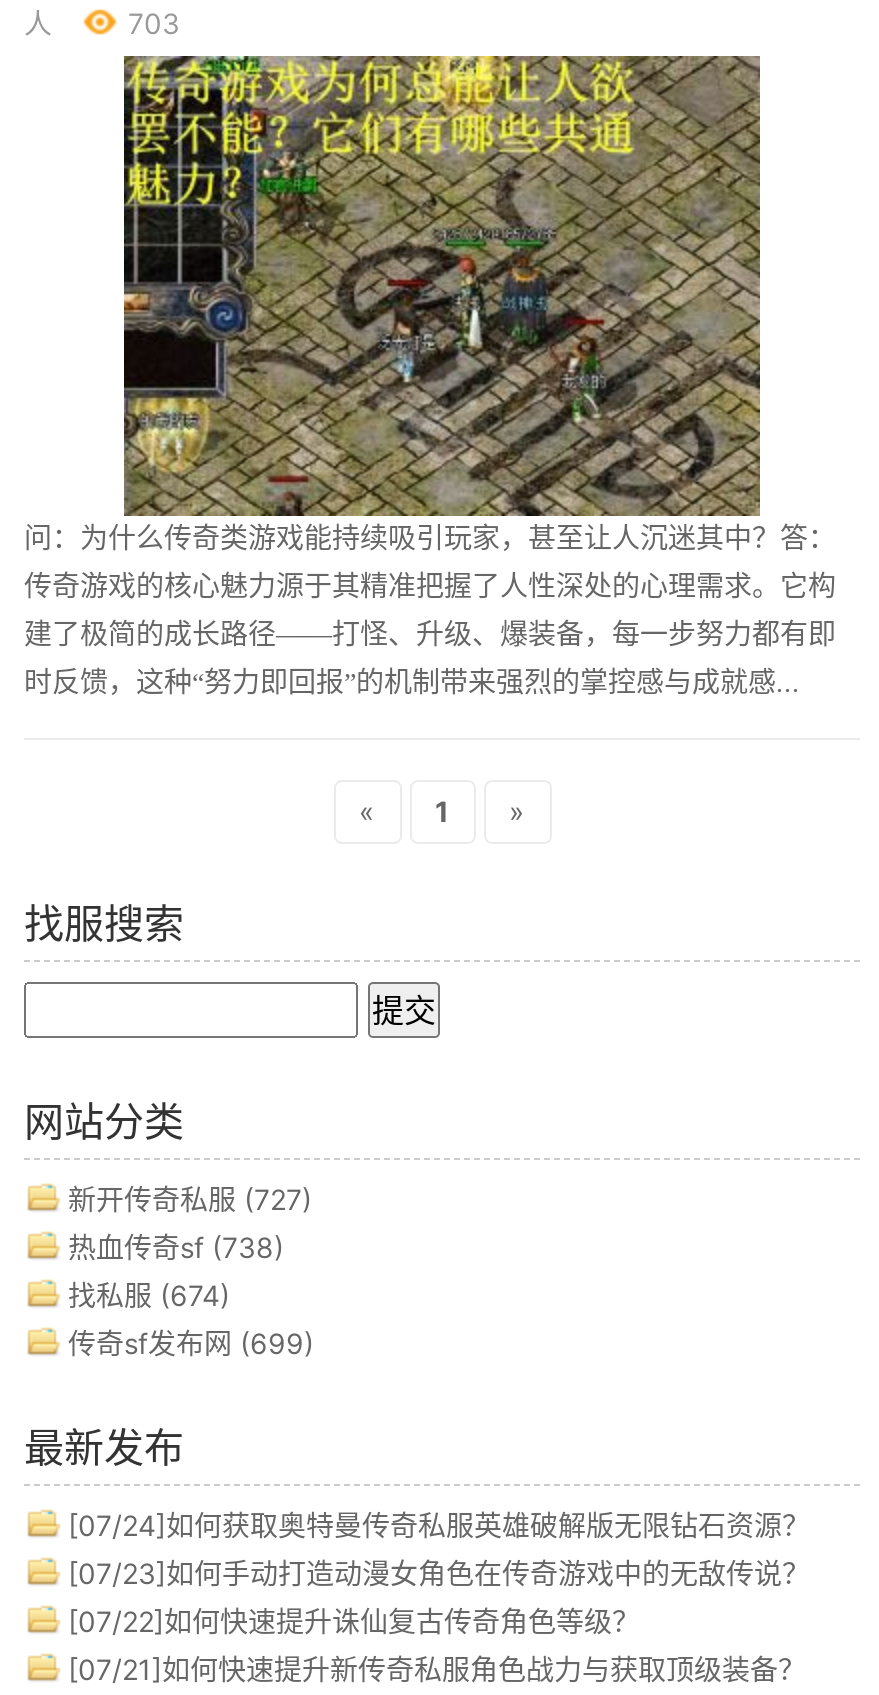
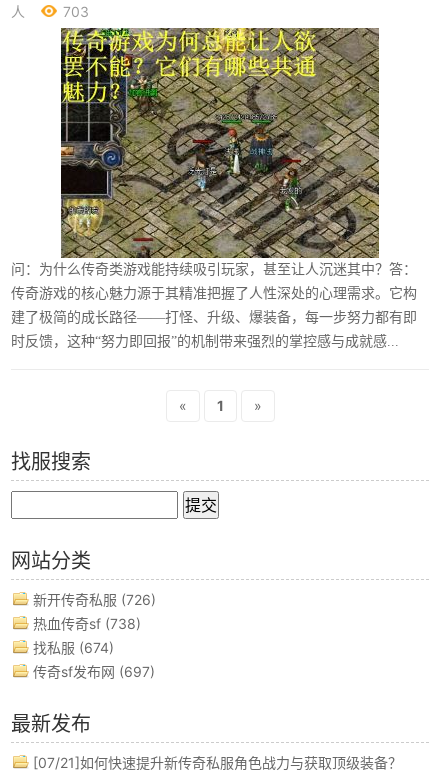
- 新开传奇私服(727)
+ 新开传奇私服(726)

- 传奇sf发布网(699)
+ 传奇sf发布网(697)

- [07/24]如何获取奥特曼传奇私服英雄破解版无限钻石资源？
- [07/23]如何手动打造动漫女角色在传奇游戏中的无敌传说？
- [07/22]如何快速提升诛仙复古传奇角色等级？
